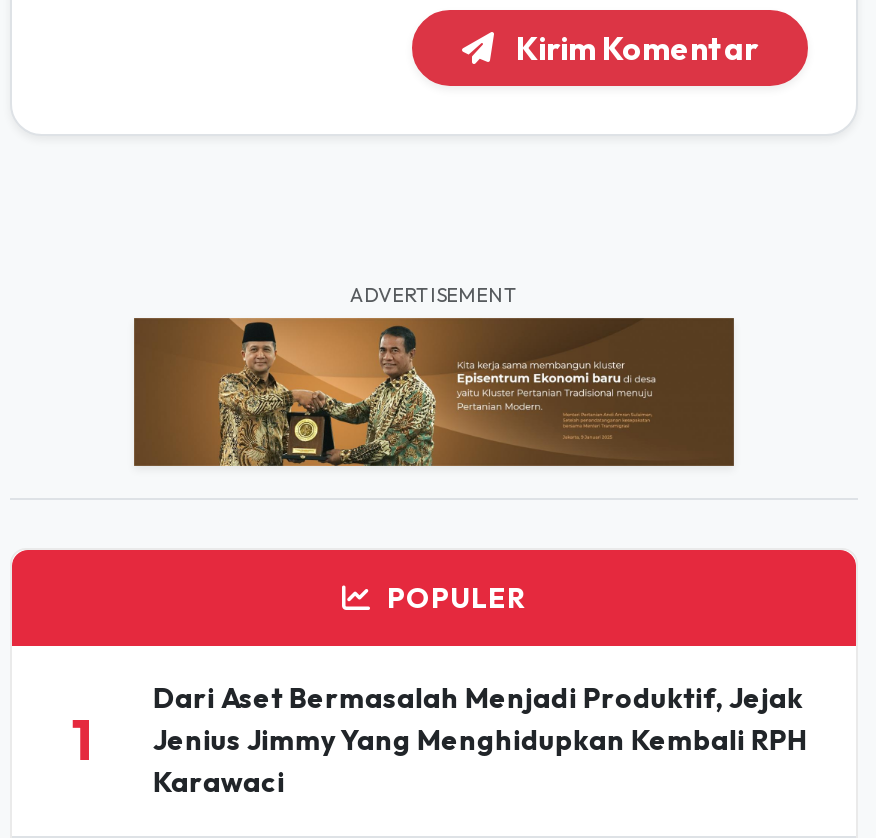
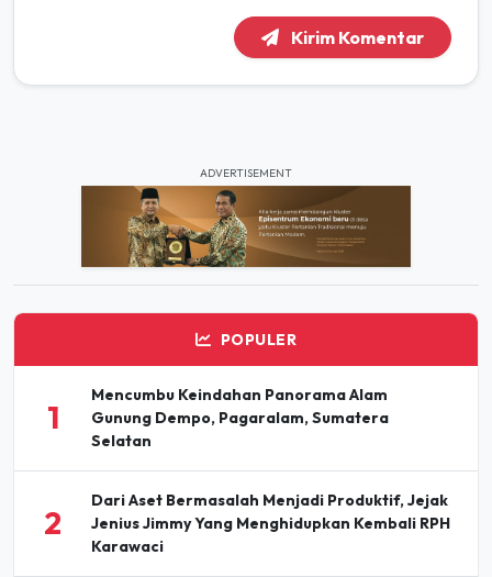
+ Mencumbu Keindahan Panorama Alam
+ Gunung Dempo, Pagaralam, Sumatera
+ Selatan
+ 2
